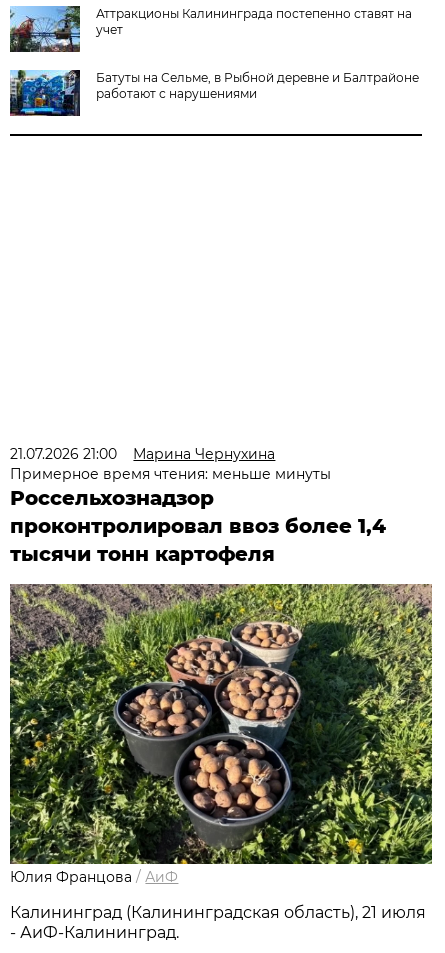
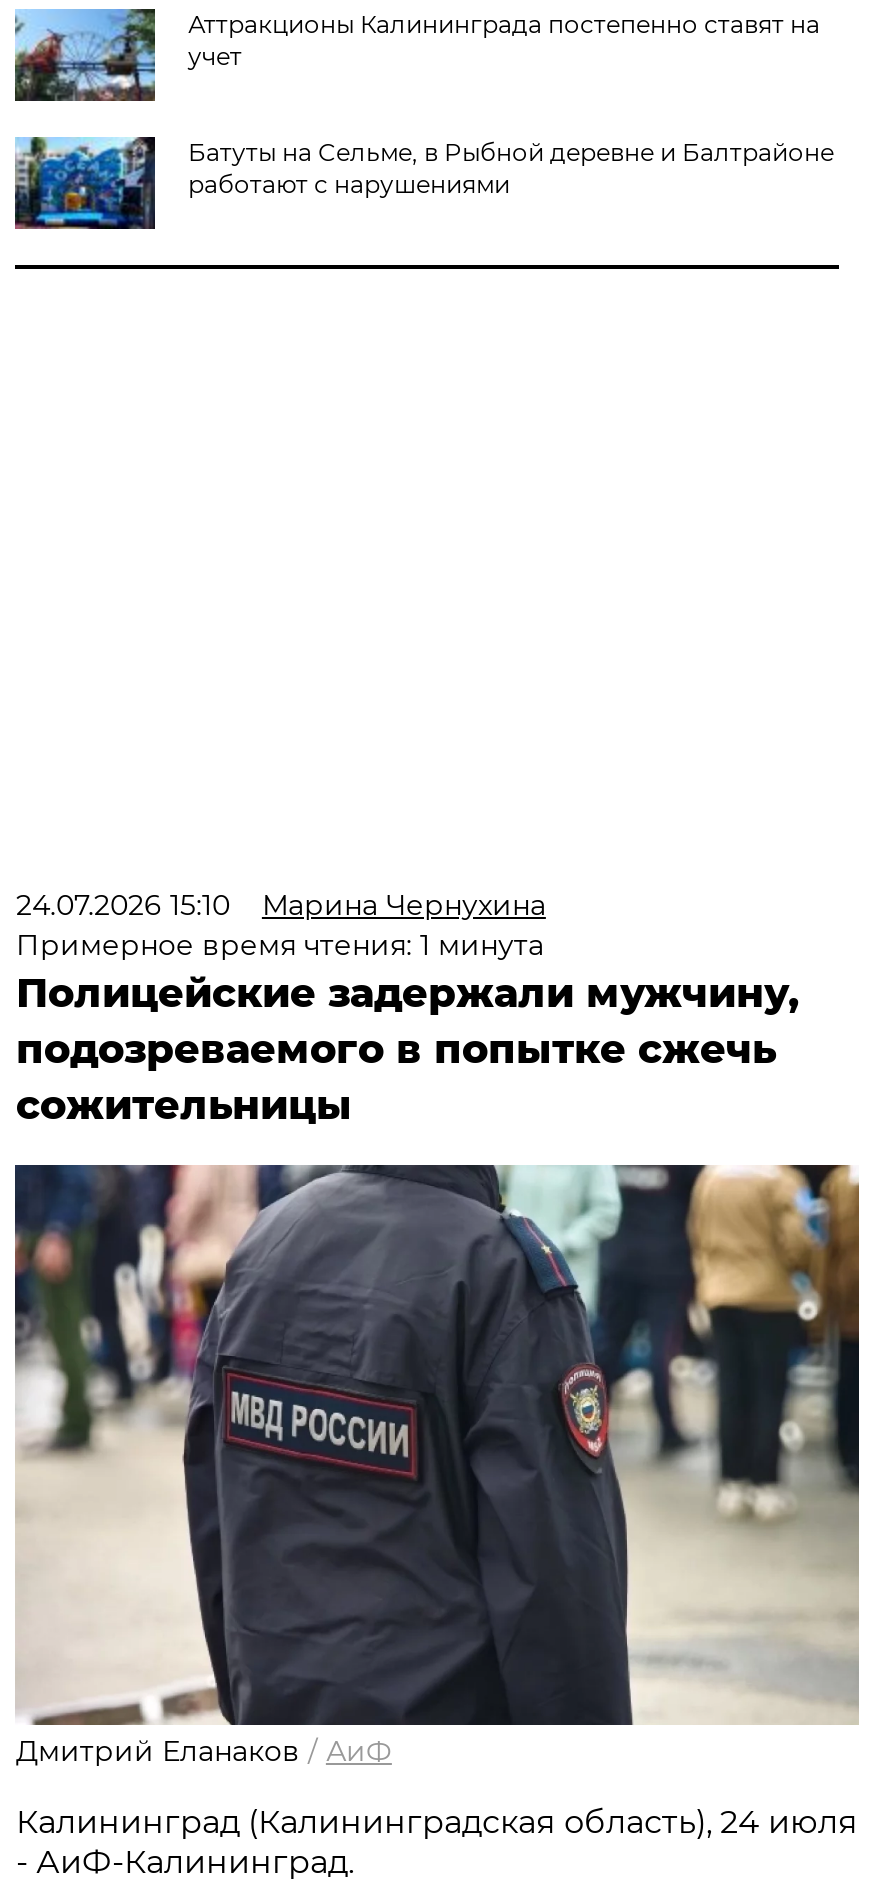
- 21.07.2026 21:00 Марина Чернухина
+ 24.07.2026 15:10 Марина Чернухина

- Примерное время чтения: меньше минуты
- Россельхознадзор
- проконтролировал ввоз более 1,4
- тысячи тонн картофеля
+ Примерное время чтения: 1 минута
+ Полицейские задержали мужчину,
+ подозреваемого в попытке сжечь
+ сожительницы

- [image]
- Юлия Францова / АиФ
+ [image]
+ Дмитрий Еланаков / АиФ

- Калининград (Калининградская область), 21 июля
+ Калининград (Калининградская область), 24 июля
